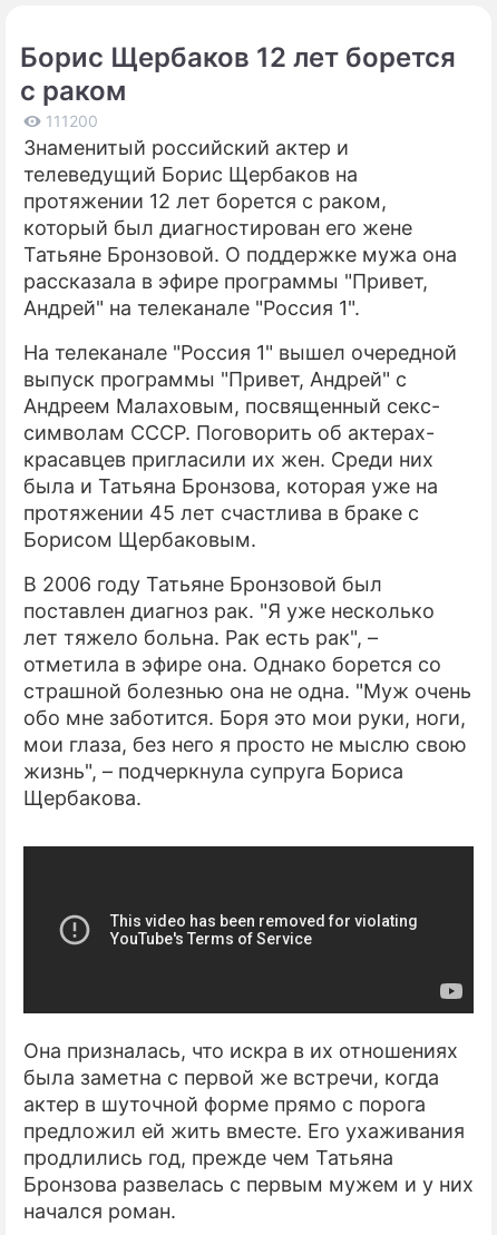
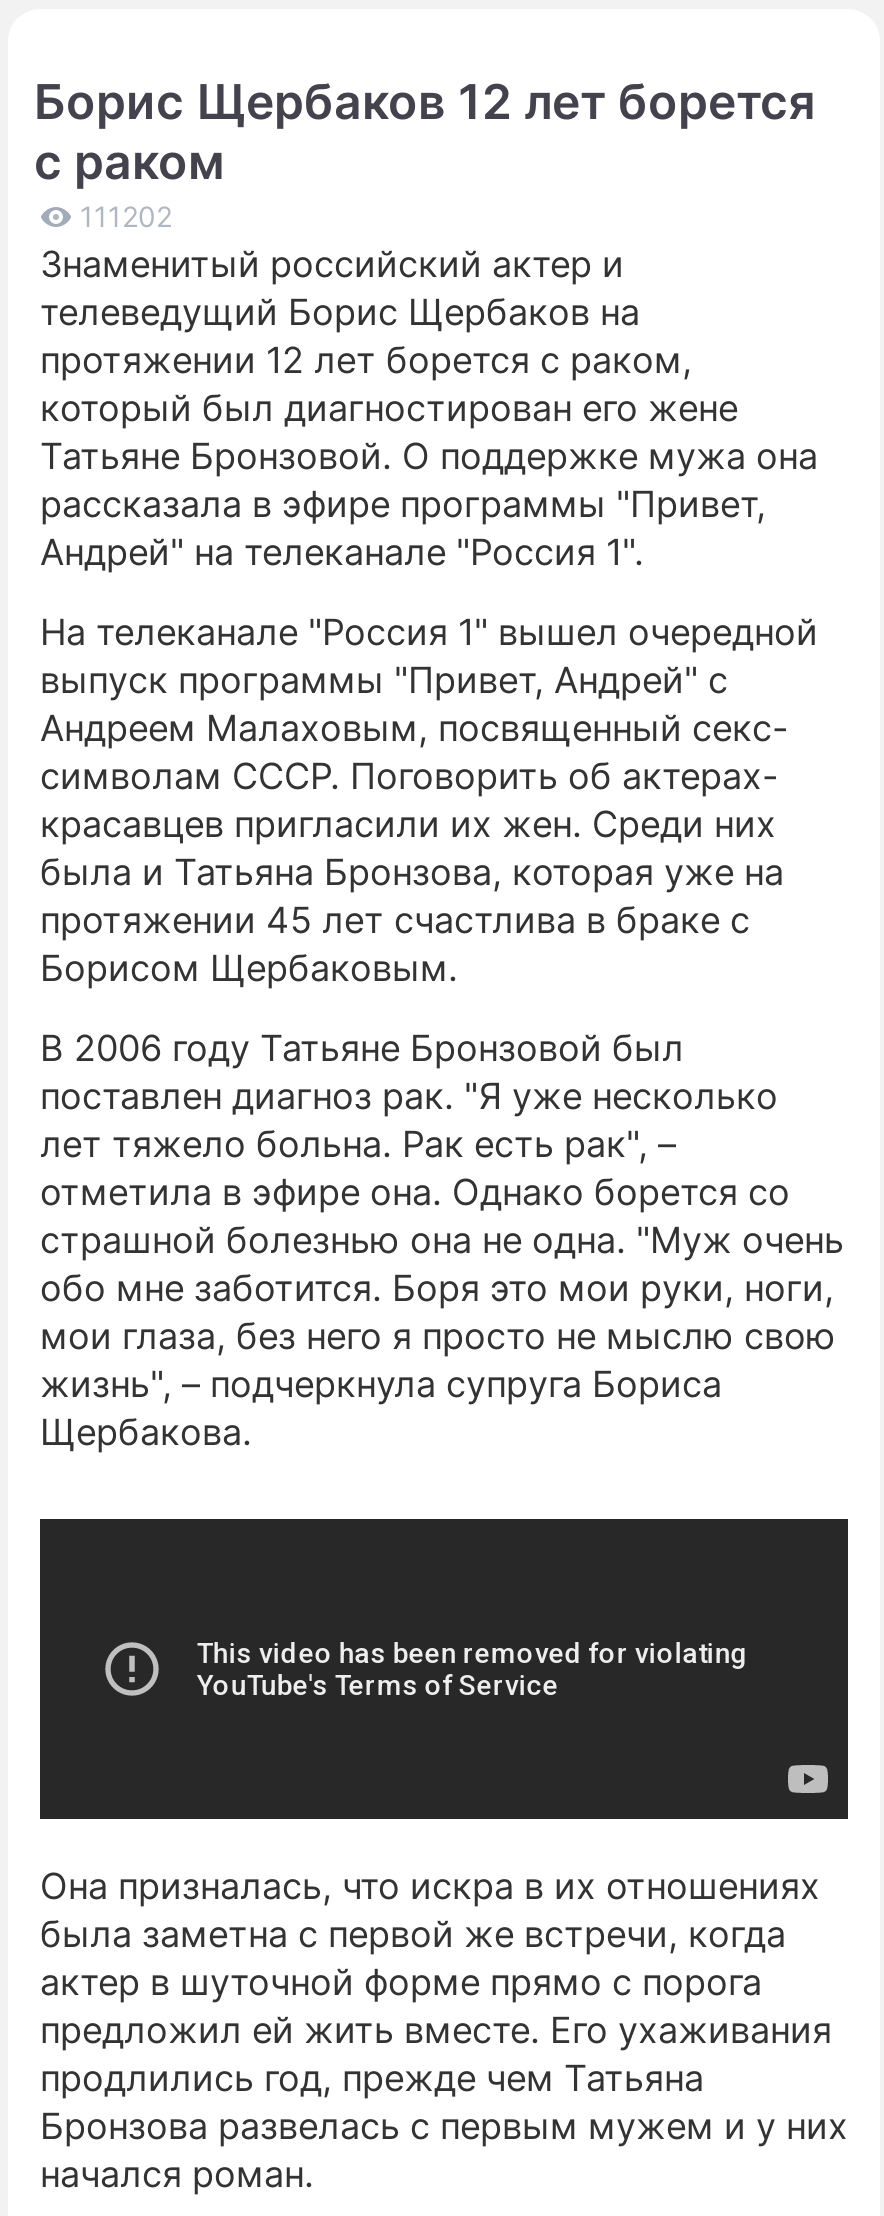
- 111200
+ 111202
